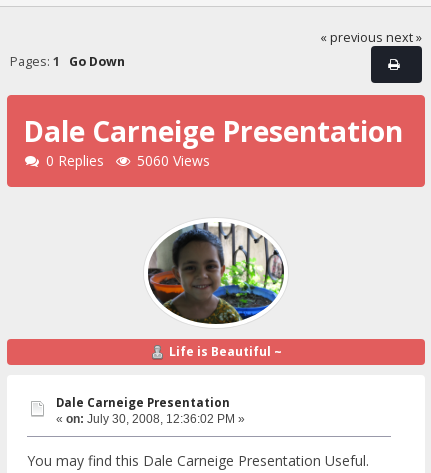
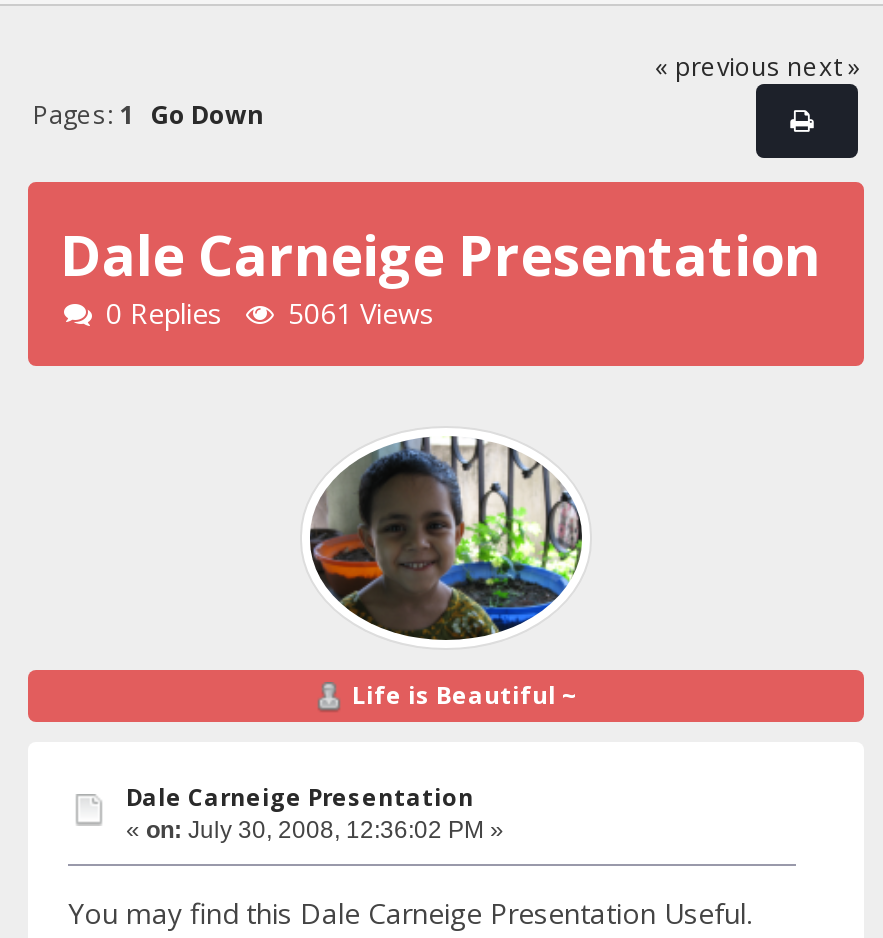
- 0 Replies 5060 Views
+ 0 Replies 5061 Views
